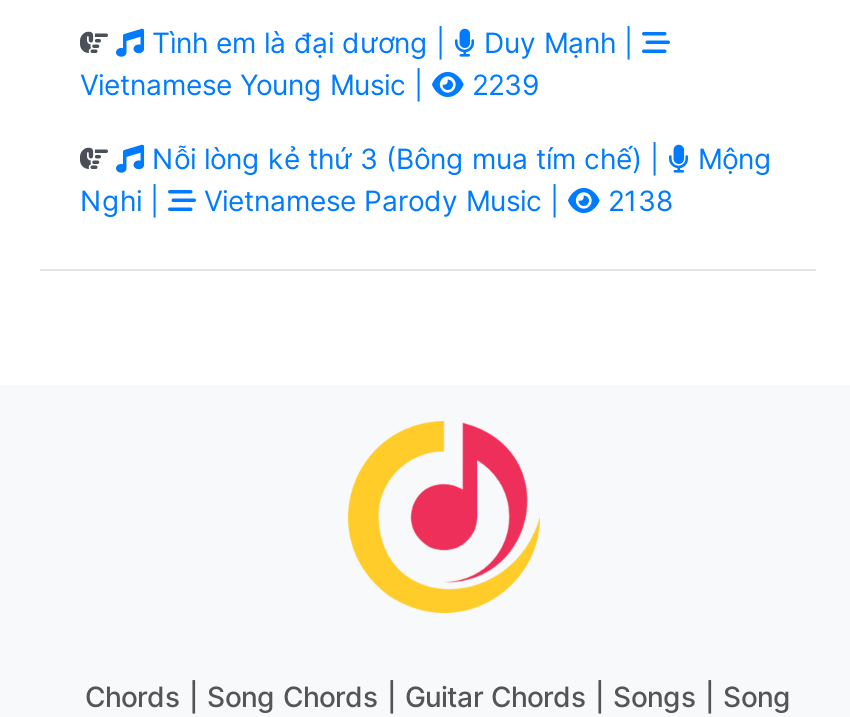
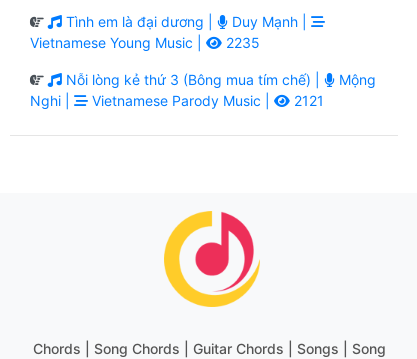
- 2239
+ 2235

- 2138
+ 2121
